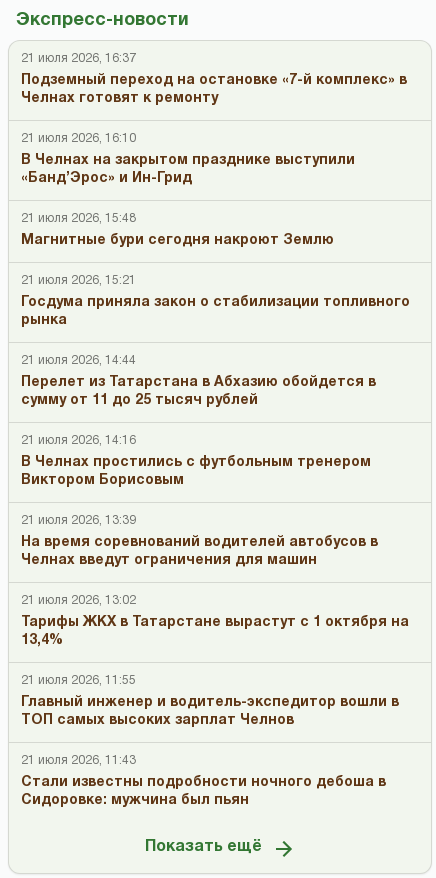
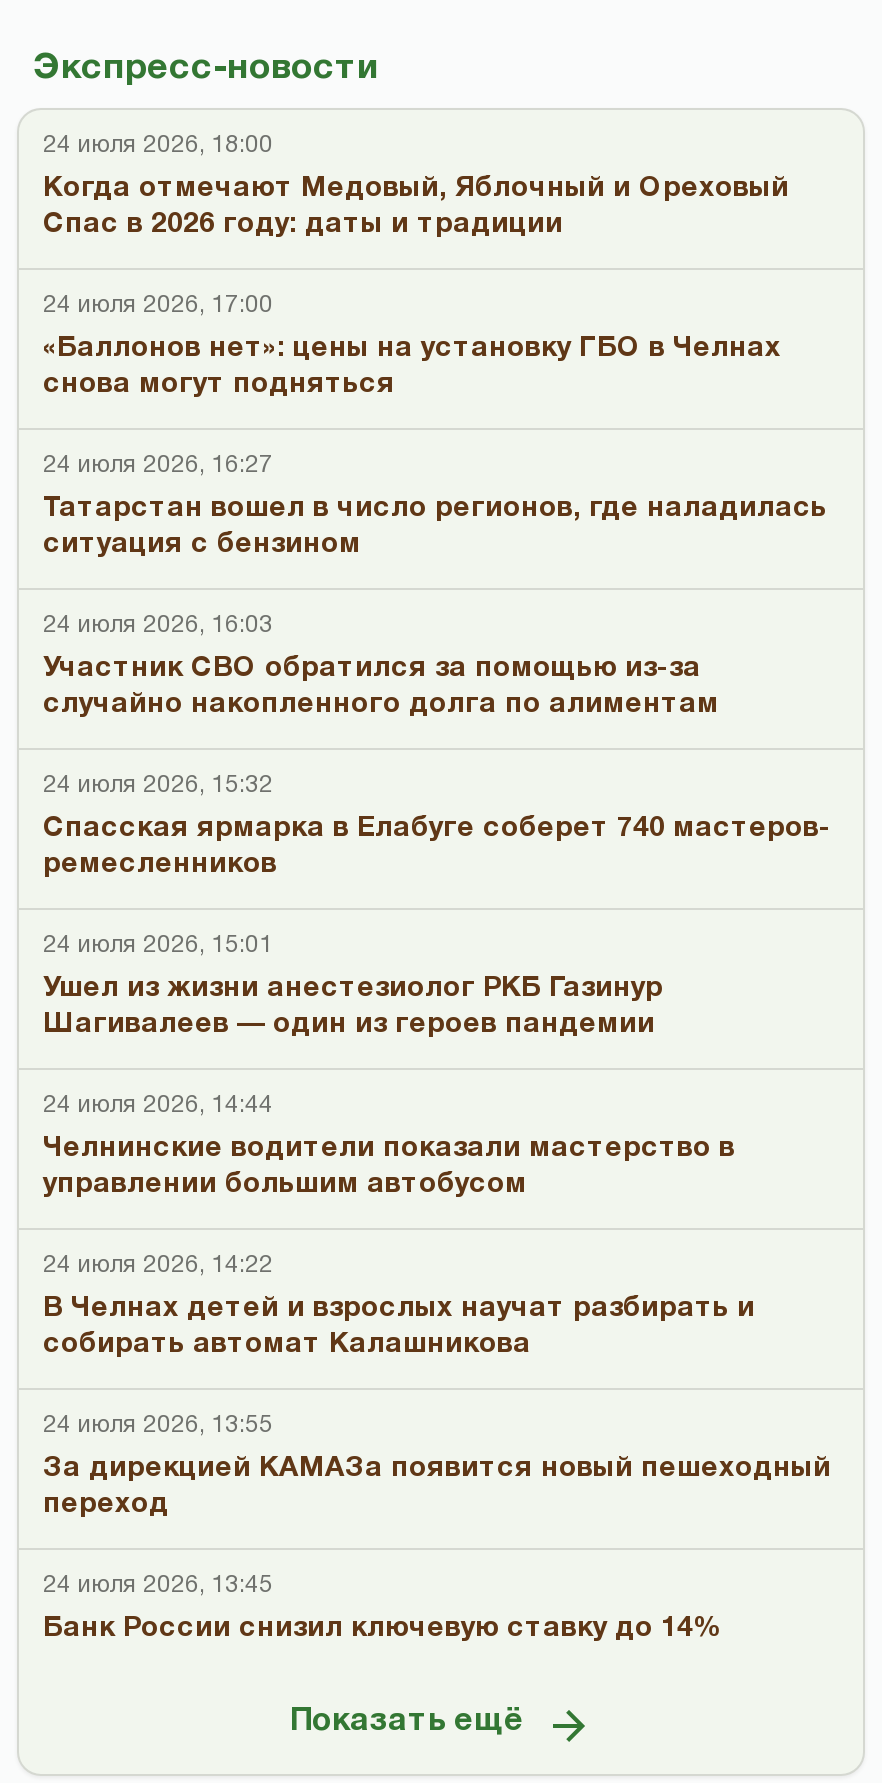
- 21 июля 2026, 16:37
+ 24 июля 2026, 18:00

- Подземный переход на остановке «7-й комплекс» в
- Челнах готовят к ремонту
+ Когда отмечают Медовый, Яблочный и Ореховый
+ Спас в 2026 году: даты и традиции

- 21 июля 2026, 16:10
+ 24 июля 2026, 17:00

- В Челнах на закрытом празднике выступили
- «Банд’Эрос» и Ин-Грид
+ «Баллонов нет»: цены на установку ГБО в Челнах
+ снова могут подняться

- 21 июля 2026, 15:48
+ 24 июля 2026, 16:27

- Магнитные бури сегодня накроют Землю
+ Татарстан вошел в число регионов, где наладилась
+ ситуация с бензином

- 21 июля 2026, 15:21
+ 24 июля 2026, 16:03

- Госдума приняла закон о стабилизации топливного
- рынка
+ Участник СВО обратился за помощью из-за
+ случайно накопленного долга по алиментам

- 21 июля 2026, 14:44
+ 24 июля 2026, 15:32

- Перелет из Татарстана в Абхазию обойдется в
- сумму от 11 до 25 тысяч рублей
+ Спасская ярмарка в Елабуге соберет 740 мастеров-
+ ремесленников

- 21 июля 2026, 14:16
+ 24 июля 2026, 15:01

- В Челнах простились с футбольным тренером
- Виктором Борисовым
+ Ушел из жизни анестезиолог РКБ Газинур
+ Шагивалеев — один из героев пандемии

- 21 июля 2026, 13:39
+ 24 июля 2026, 14:44

- На время соревнований водителей автобусов в
- Челнах введут ограничения для машин
+ Челнинские водители показали мастерство в
+ управлении большим автобусом

- 21 июля 2026, 13:02
+ 24 июля 2026, 14:22

- Тарифы ЖКХ в Татарстане вырастут с 1 октября на
- 13,4%
+ В Челнах детей и взрослых научат разбирать и
+ собирать автомат Калашникова

- 21 июля 2026, 11:55
+ 24 июля 2026, 13:55

- Главный инженер и водитель-экспедитор вошли в
- ТОП самых высоких зарплат Челнов
+ За дирекцией КАМАЗа появится новый пешеходный
+ переход

- 21 июля 2026, 11:43
+ 24 июля 2026, 13:45

- Стали известны подробности ночного дебоша в
- Сидоровке: мужчина был пьян
+ Банк России снизил ключевую ставку до 14%
